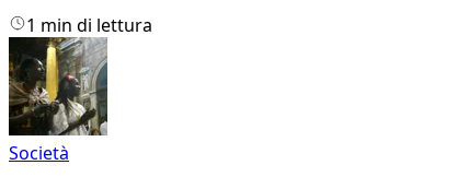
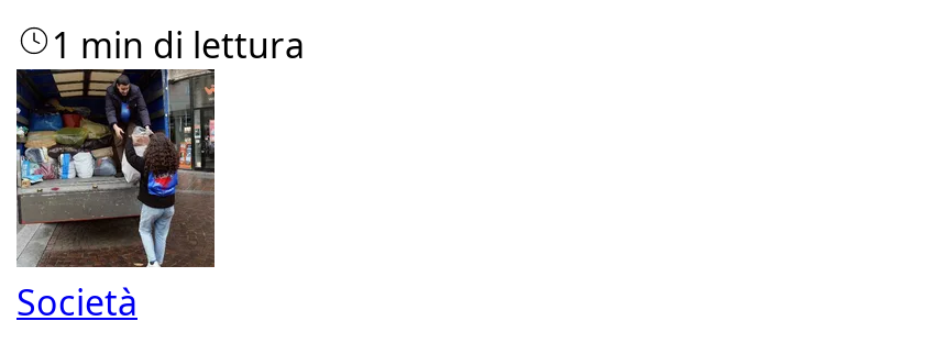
- [image]
+ [image]
